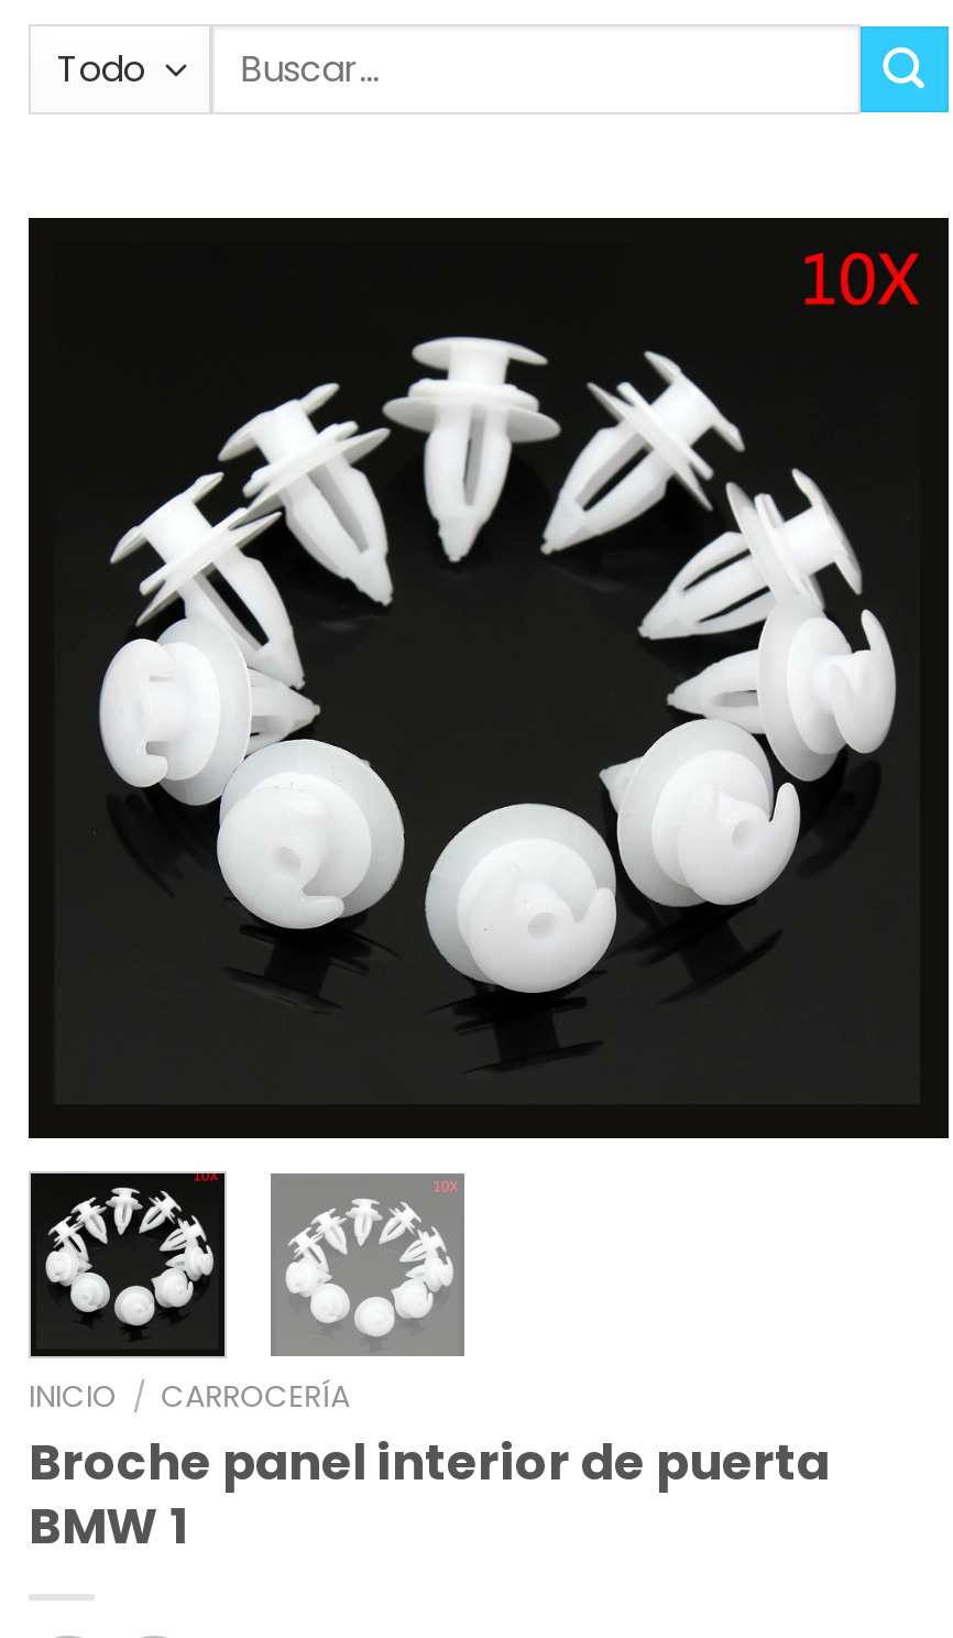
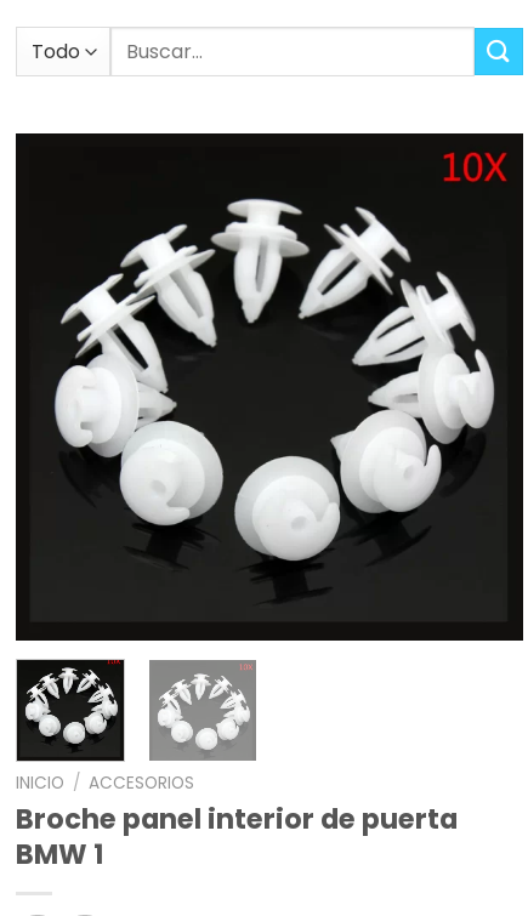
- INICIO / CARROCERÍA
+ INICIO / ACCESORIOS
